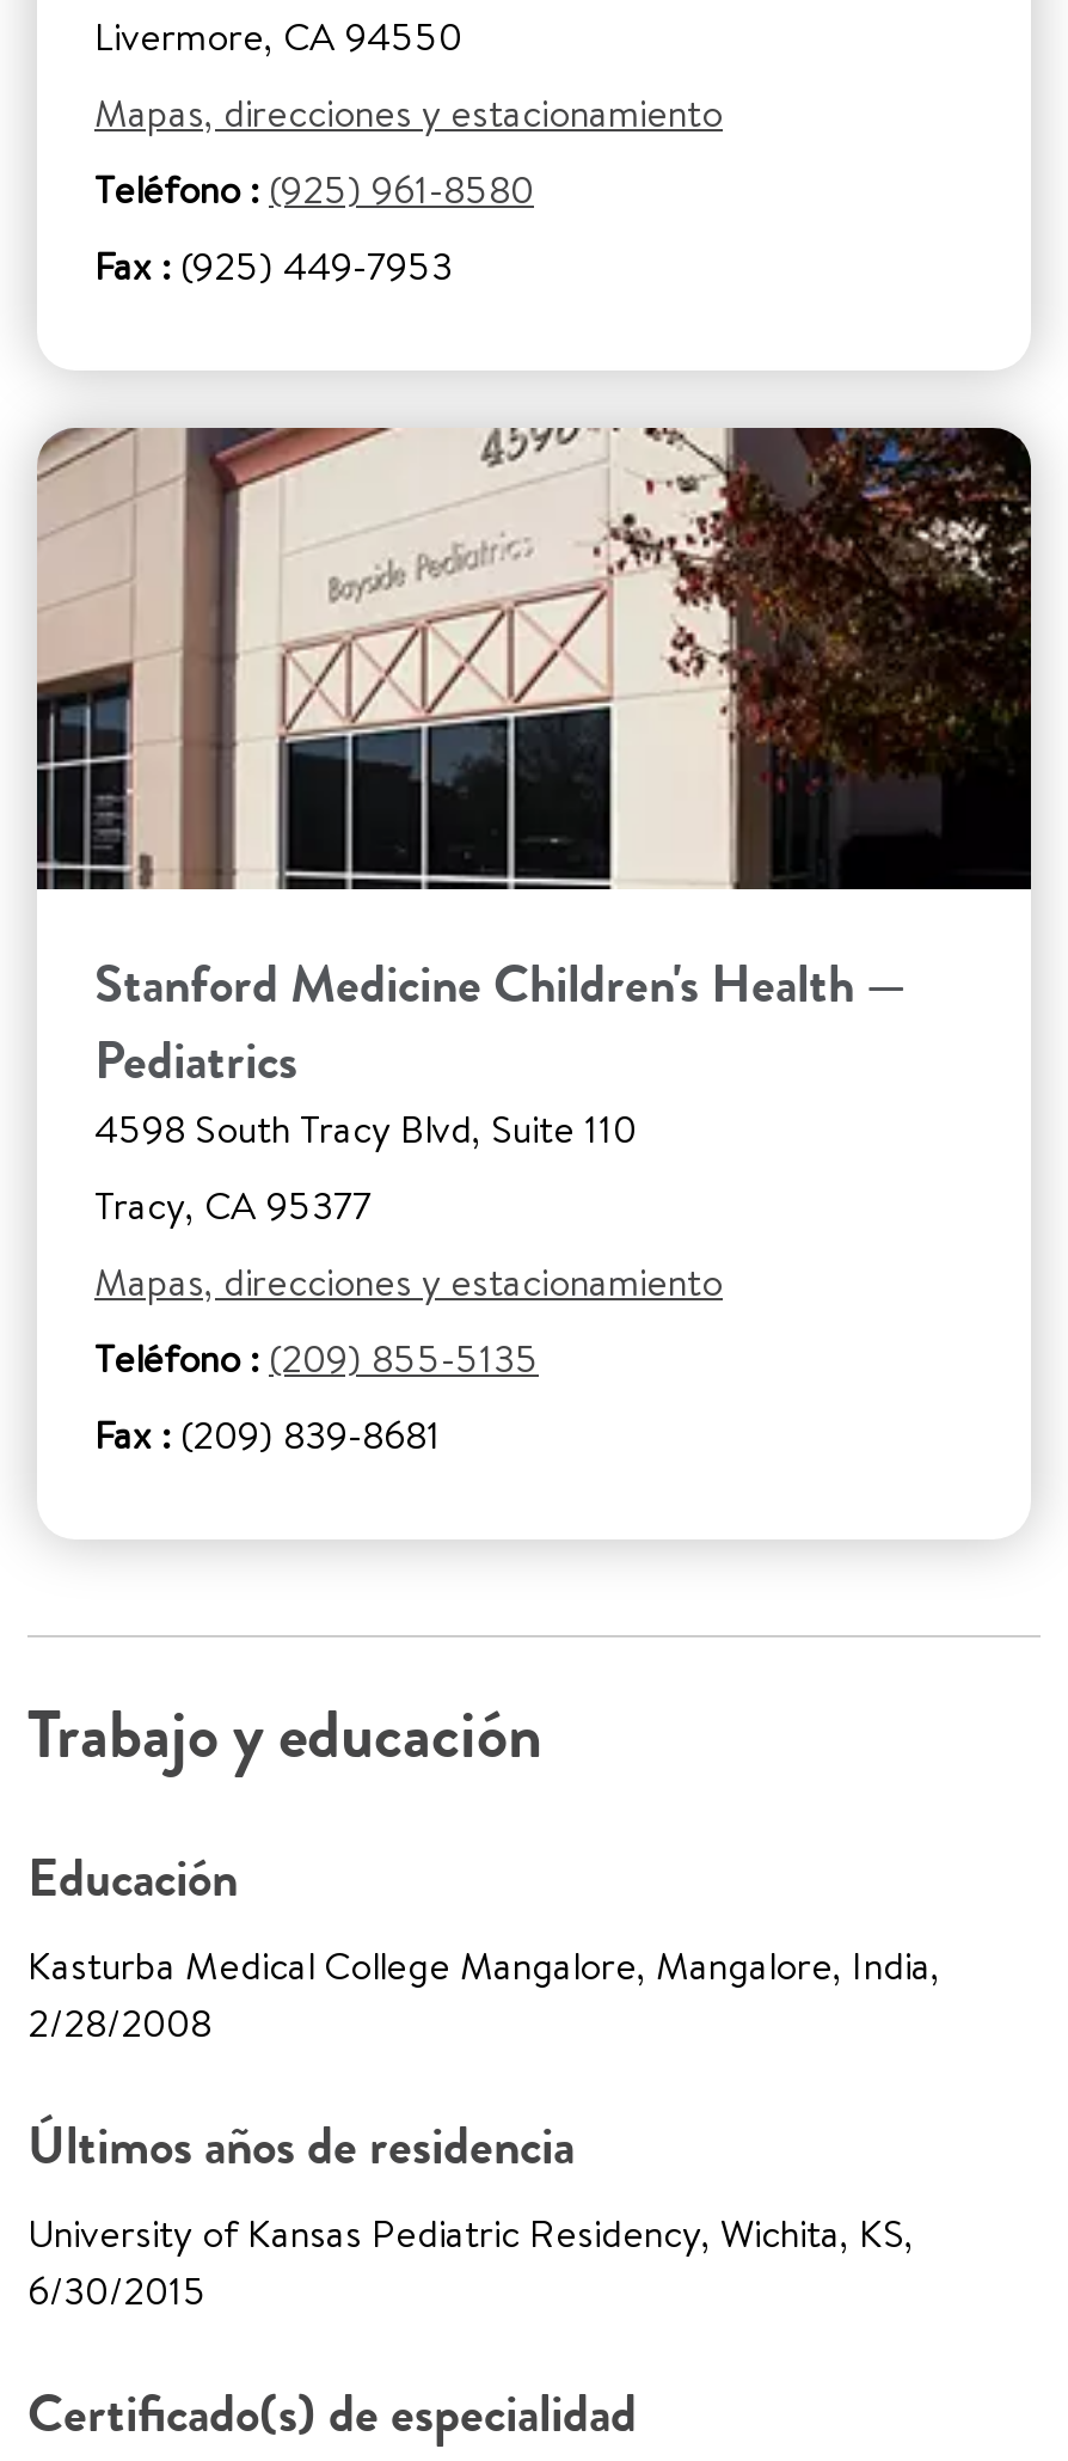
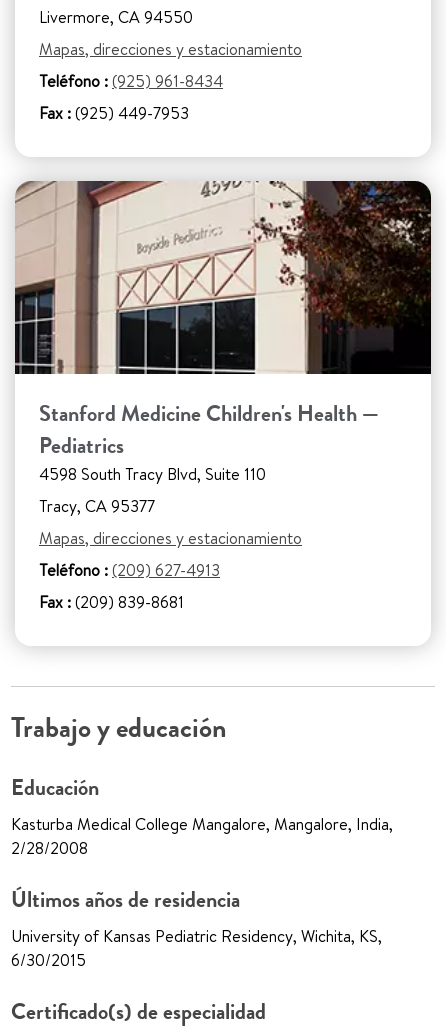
- Teléfono : (925) 961-8580
+ Teléfono : (925) 961-8434

- Teléfono : (209) 855-5135
+ Teléfono : (209) 627-4913
